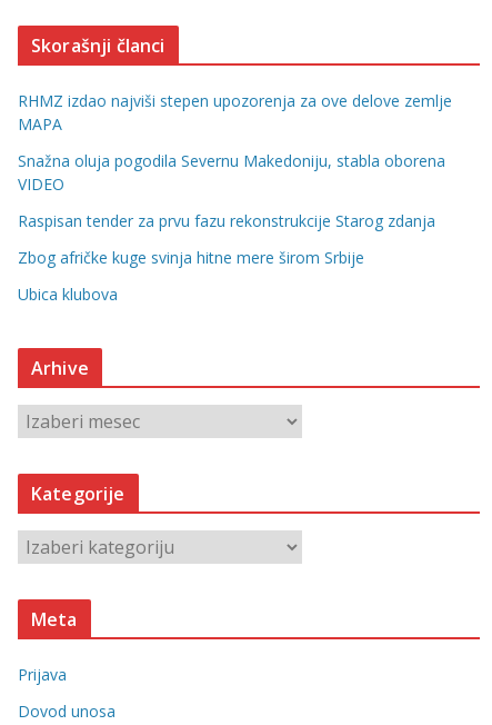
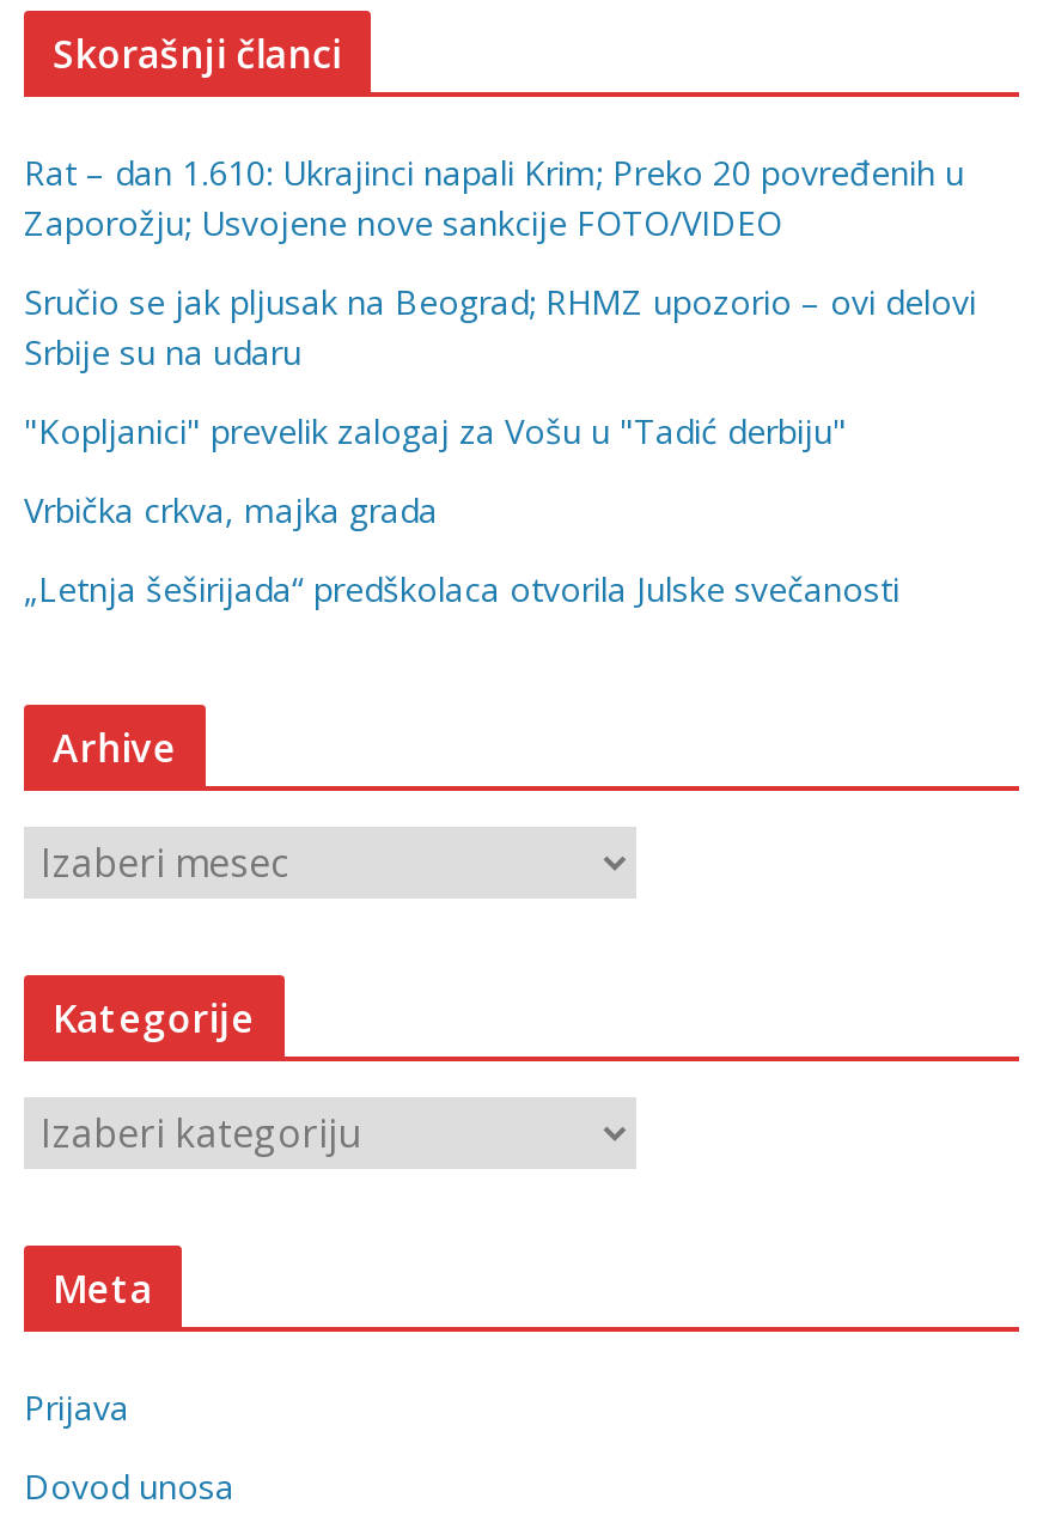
- RHMZ izdao najviši stepen upozorenja za ove delove zemlje
- MAPA
+ Rat – dan 1.610: Ukrajinci napali Krim; Preko 20 povređenih u
+ Zaporožju; Usvojene nove sankcije FOTO/VIDEO

- Snažna oluja pogodila Severnu Makedoniju, stabla oborena
- VIDEO
+ Sručio se jak pljusak na Beograd; RHMZ upozorio – ovi delovi
+ Srbije su na udaru

- Raspisan tender za prvu fazu rekonstrukcije Starog zdanja
+ "Kopljanici" prevelik zalogaj za Vošu u "Tadić derbiju"

- Zbog afričke kuge svinja hitne mere širom Srbije
+ Vrbička crkva, majka grada

- Ubica klubova
+ „Letnja šeširijada“ predškolaca otvorila Julske svečanosti
